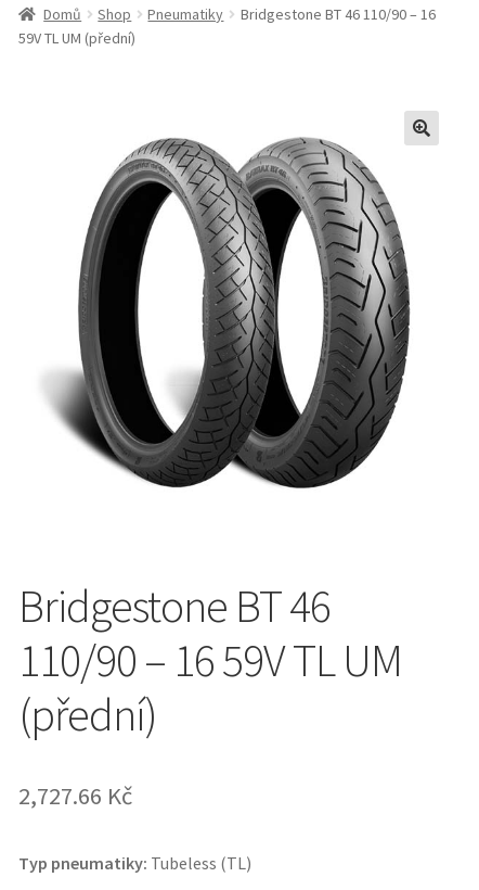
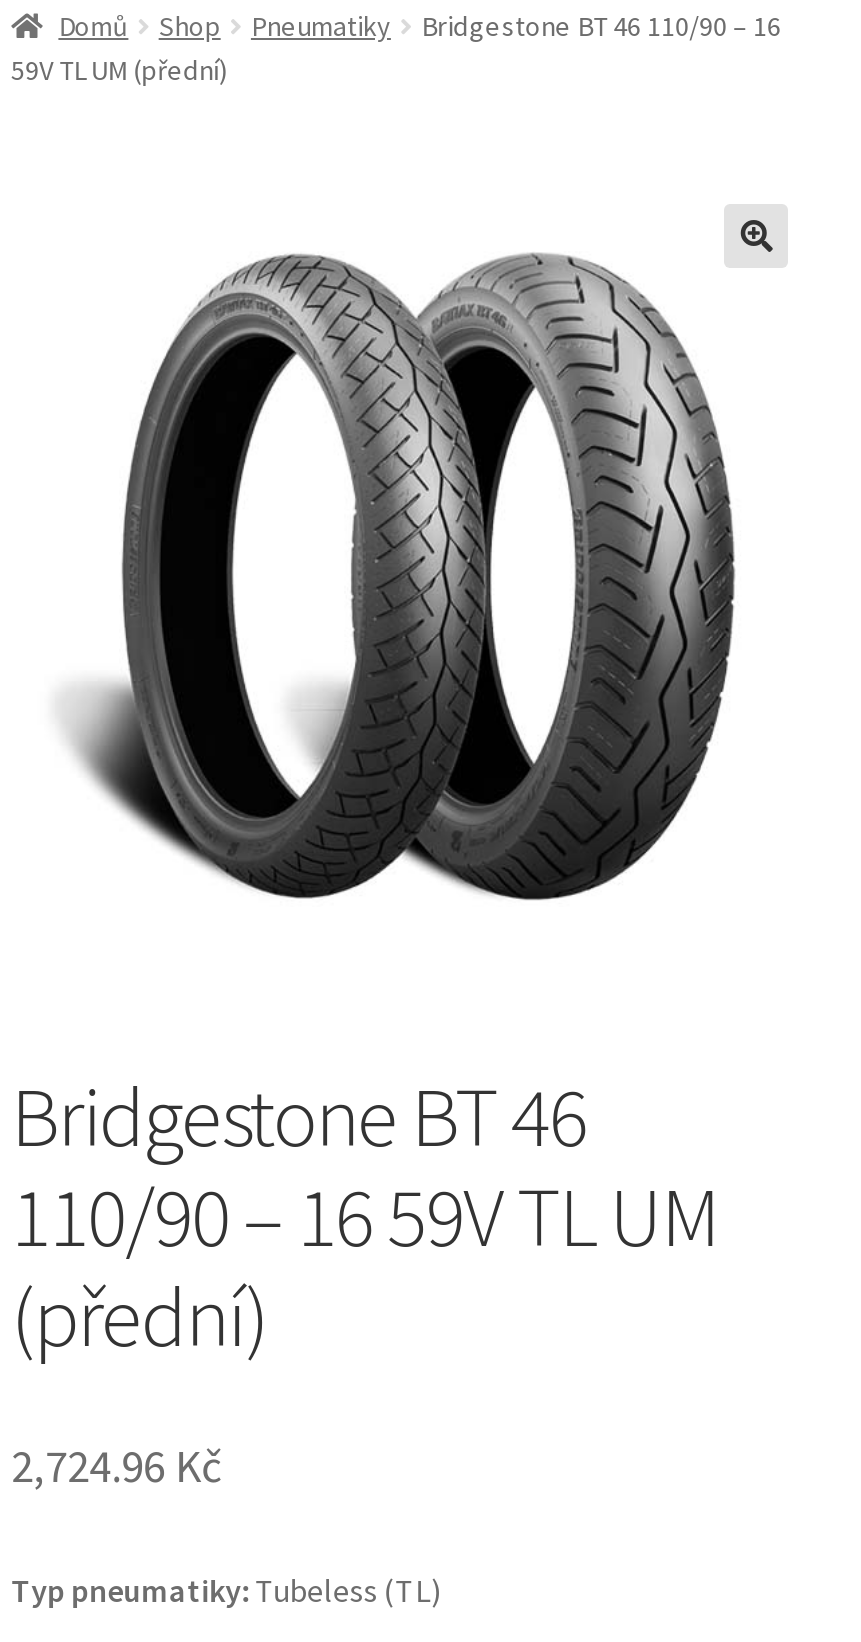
- 2,727.66 Kč
+ 2,724.96 Kč
